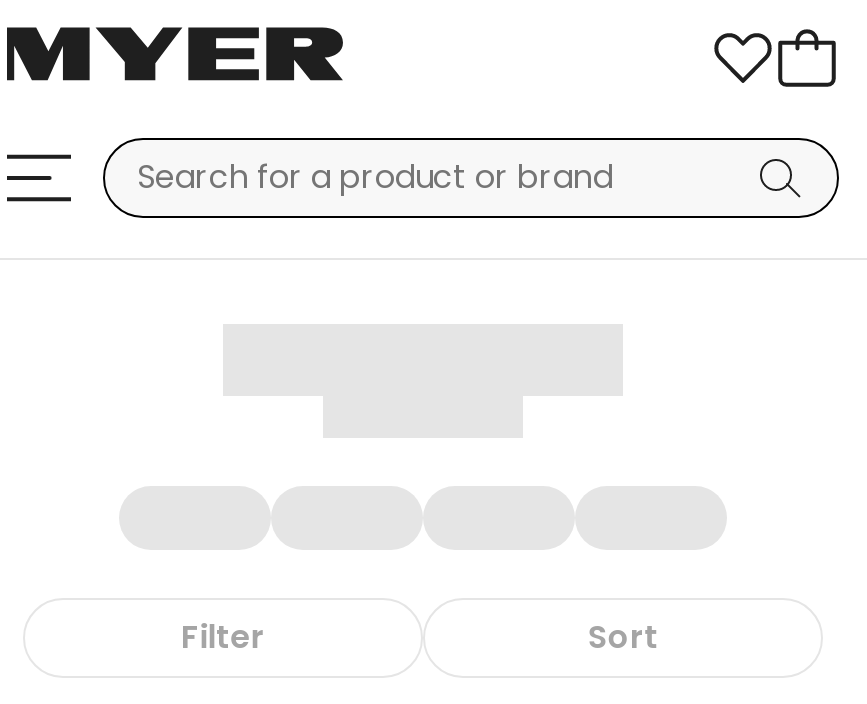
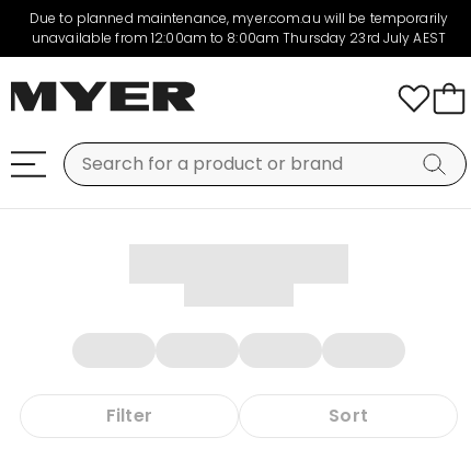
+ Due to planned maintenance, myer.com.au will be temporarily
+ unavailable from 12:00am to 8:00am Thursday 23rd July AEST
